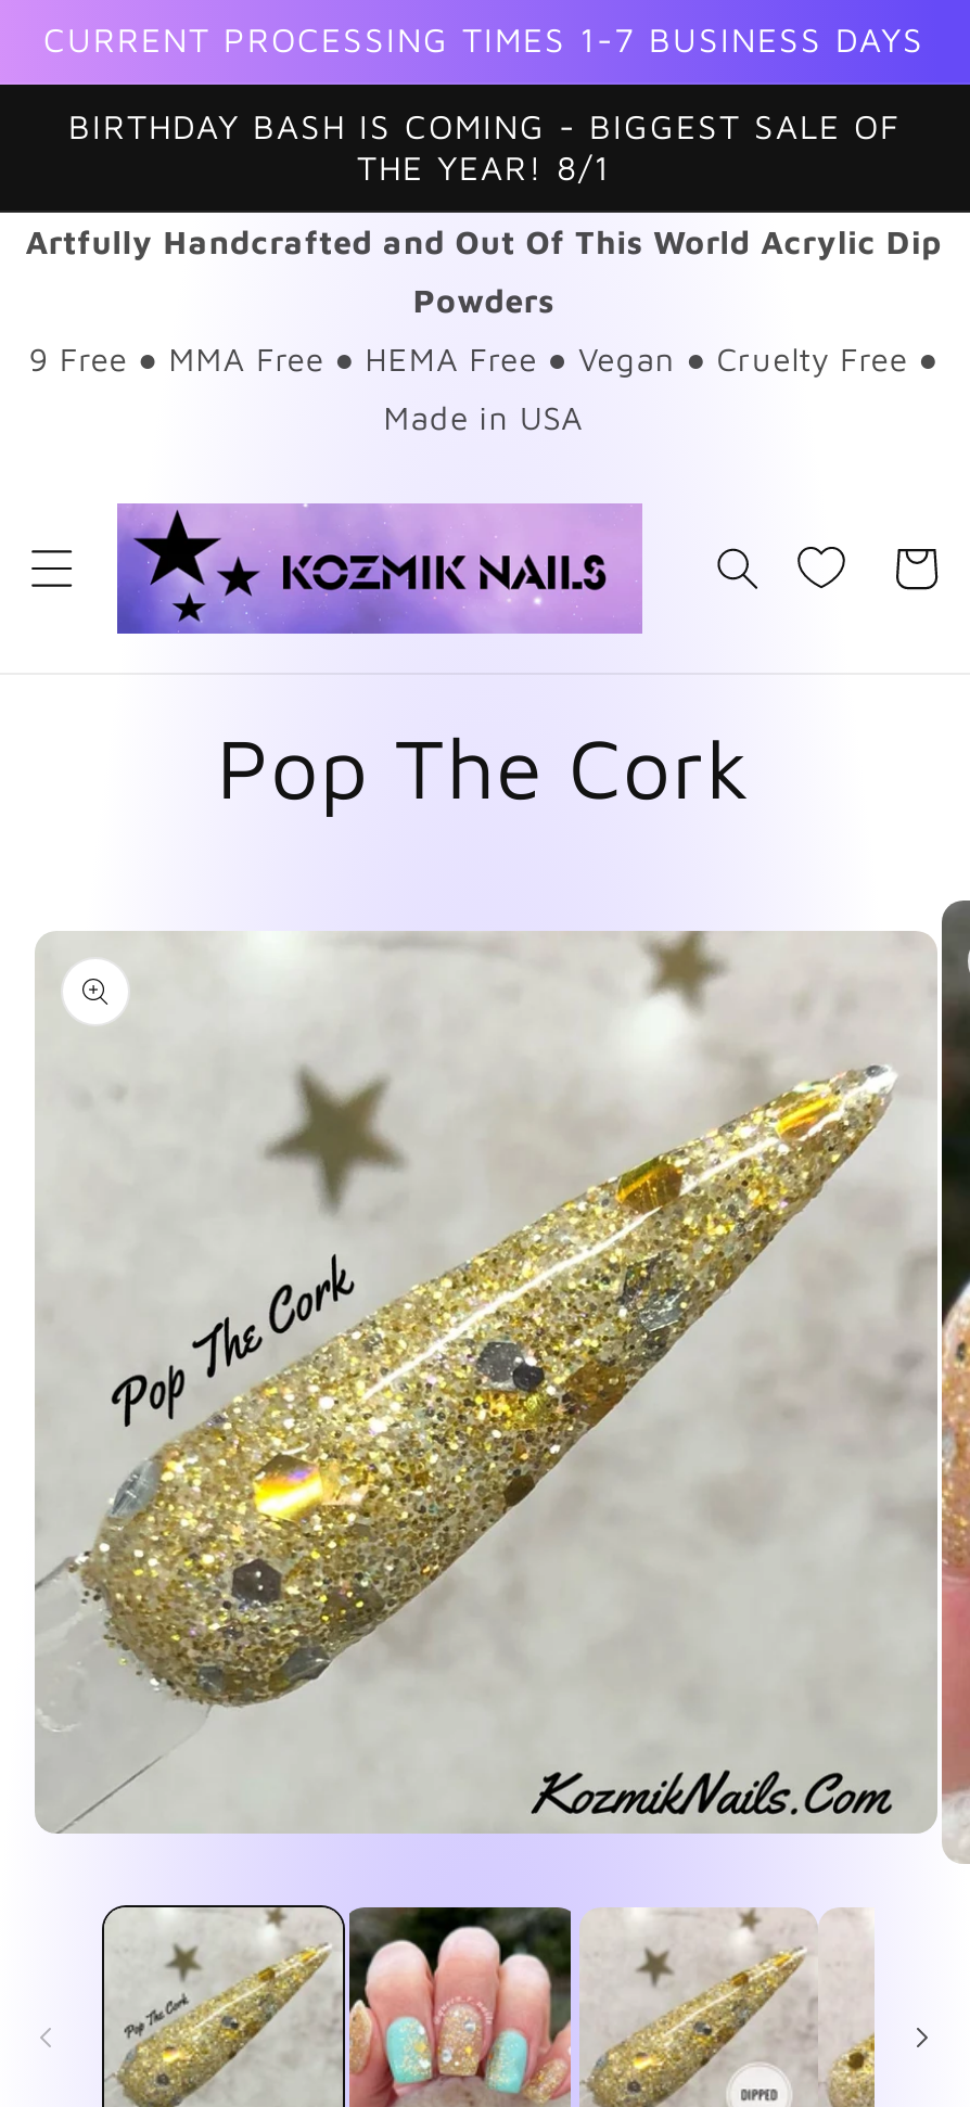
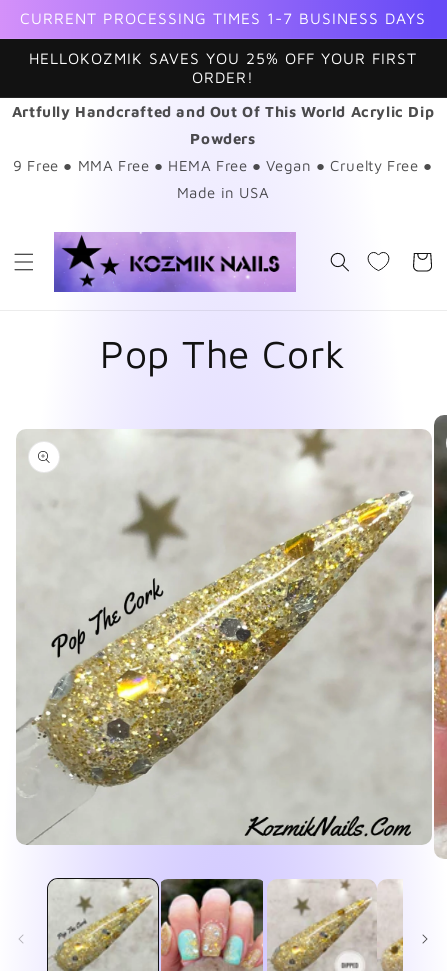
- BIRTHDAY BASH IS COMING - BIGGEST SALE OF
- THE YEAR! 8/1
+ HELLOKOZMIK SAVES YOU 25% OFF YOUR FIRST
+ ORDER!
